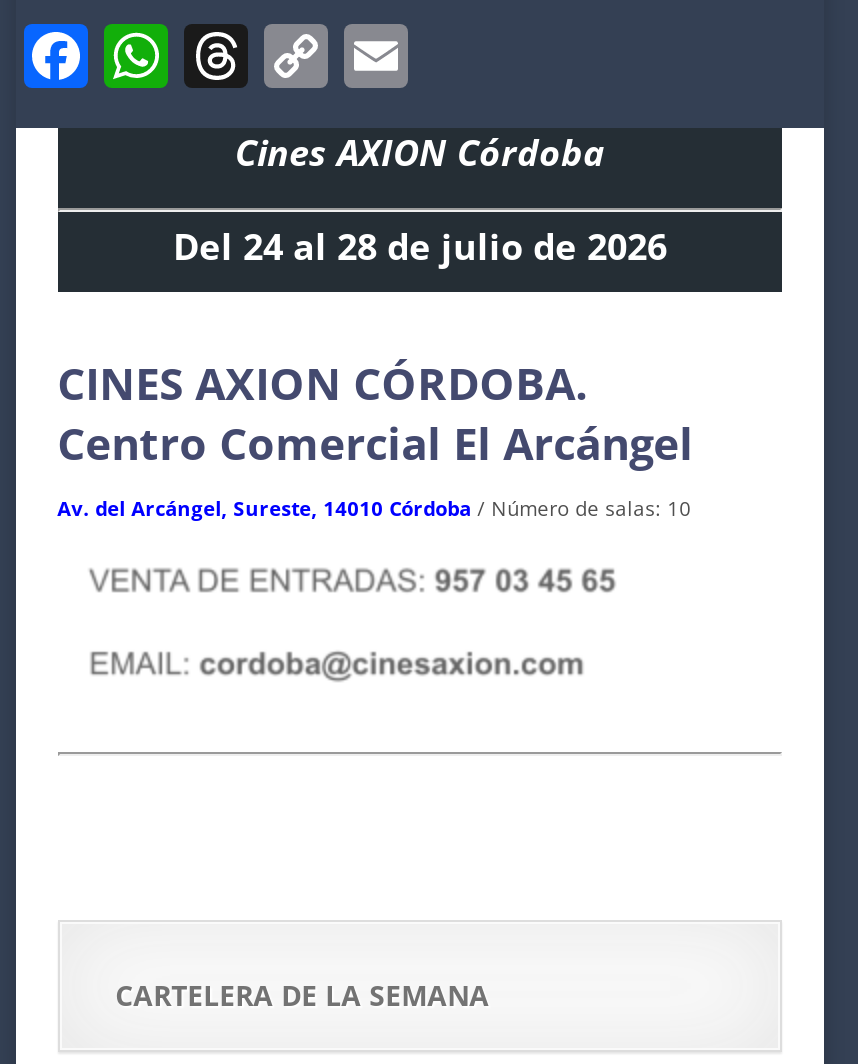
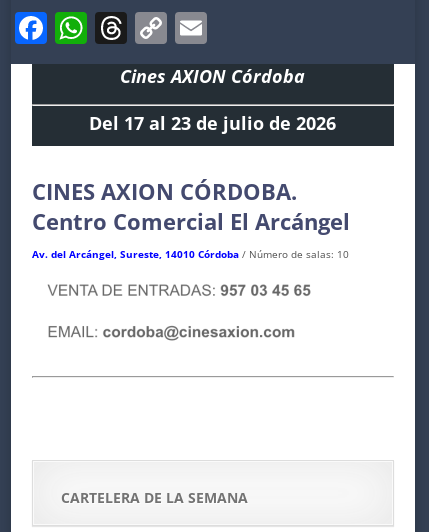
- Del 24 al 28 de julio de 2026
+ Del 17 al 23 de julio de 2026
